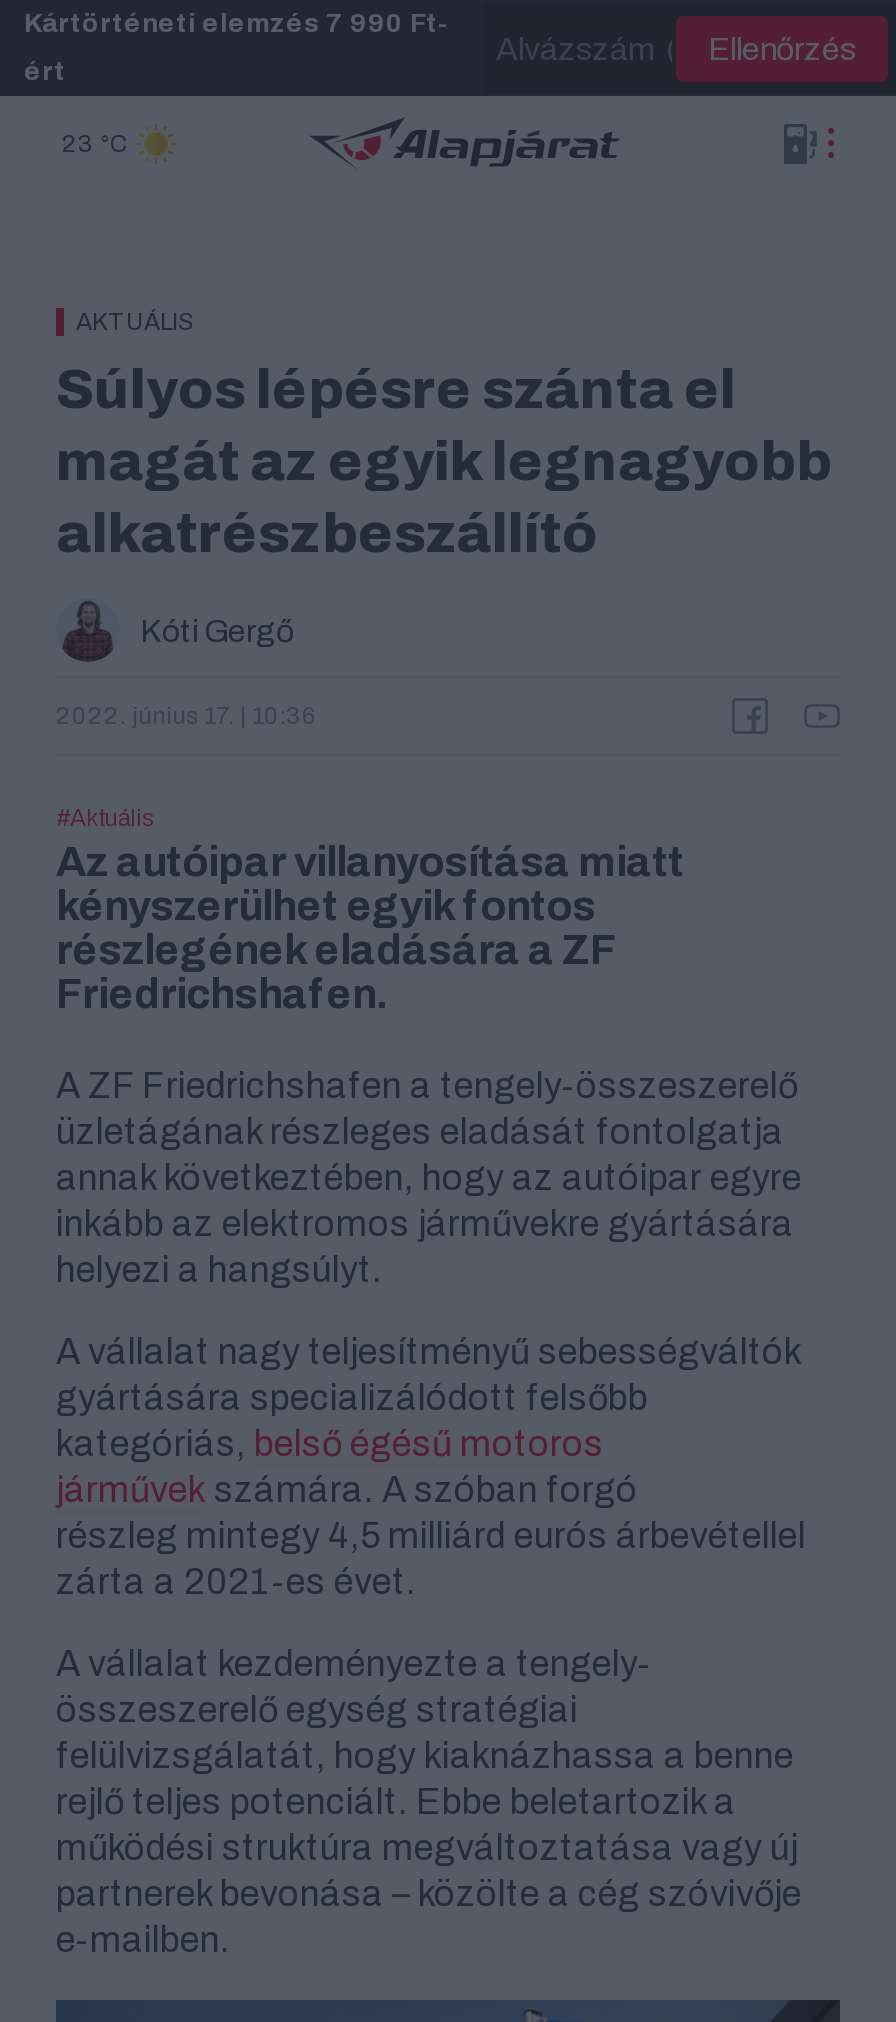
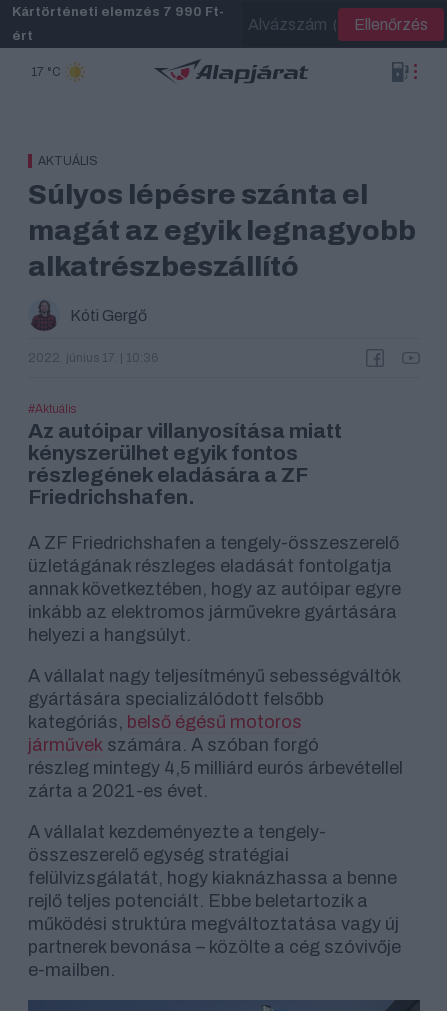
- 23 °C
+ 17 °C
